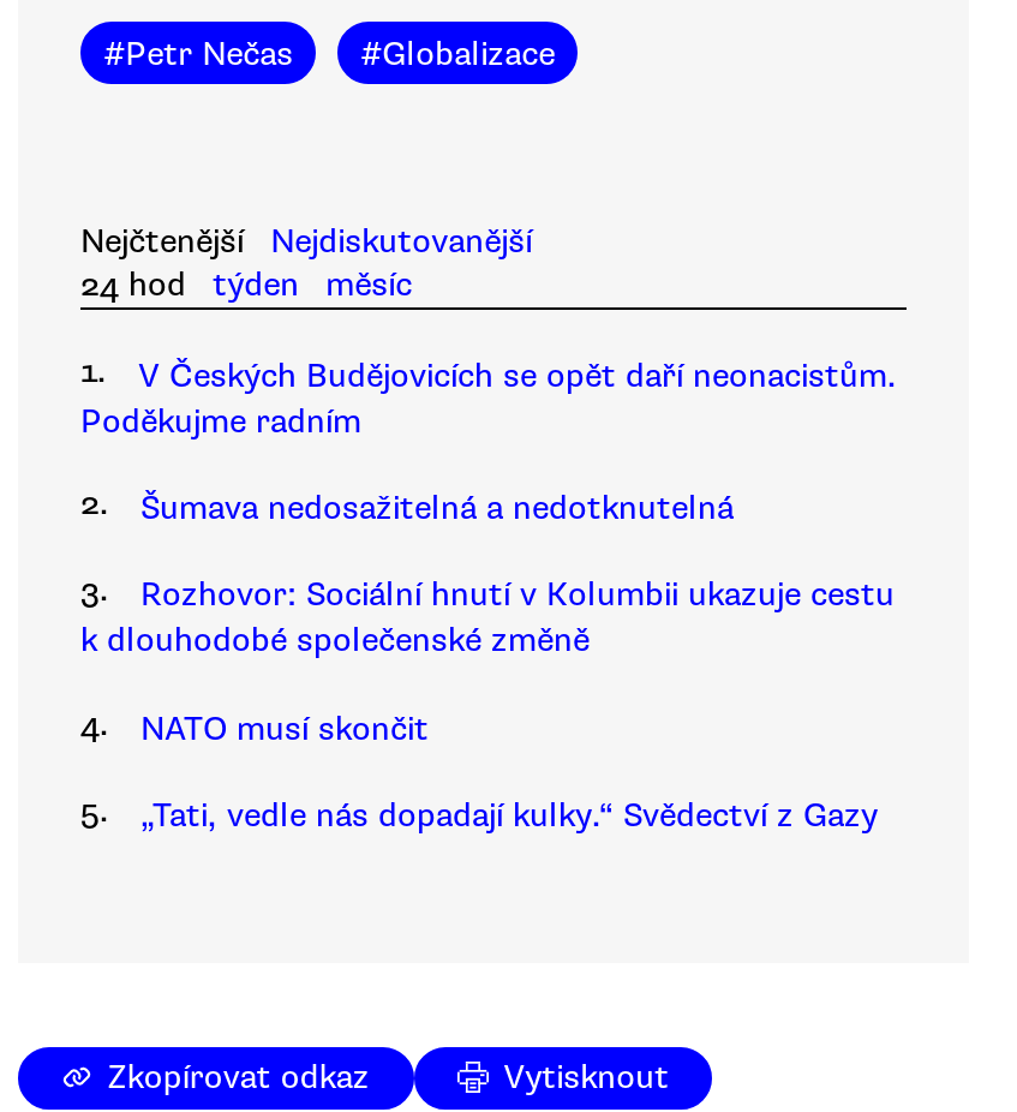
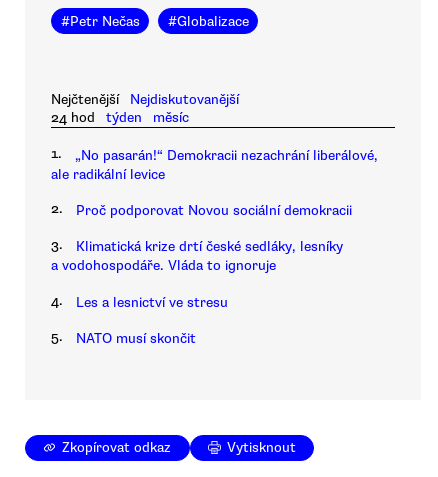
- V Českých Budějovicích se opět daří neonacistům.
- Poděkujme radním
+ „No pasarán!“ Demokracii nezachrání liberálové,
+ ale radikální levice

- Šumava nedosažitelná a nedotknutelná
+ Proč podporovat Novou sociální demokracii

- Rozhovor: Sociální hnutí v Kolumbii ukazuje cestu
- k dlouhodobé společenské změně
+ Klimatická krize drtí české sedláky, lesníky
+ a vodohospodáře. Vláda to ignoruje

moved down: NATO musí skončit

+ Les a lesnictví ve stresu

- „Tati, vedle nás dopadají kulky.“ Svědectví z Gazy
